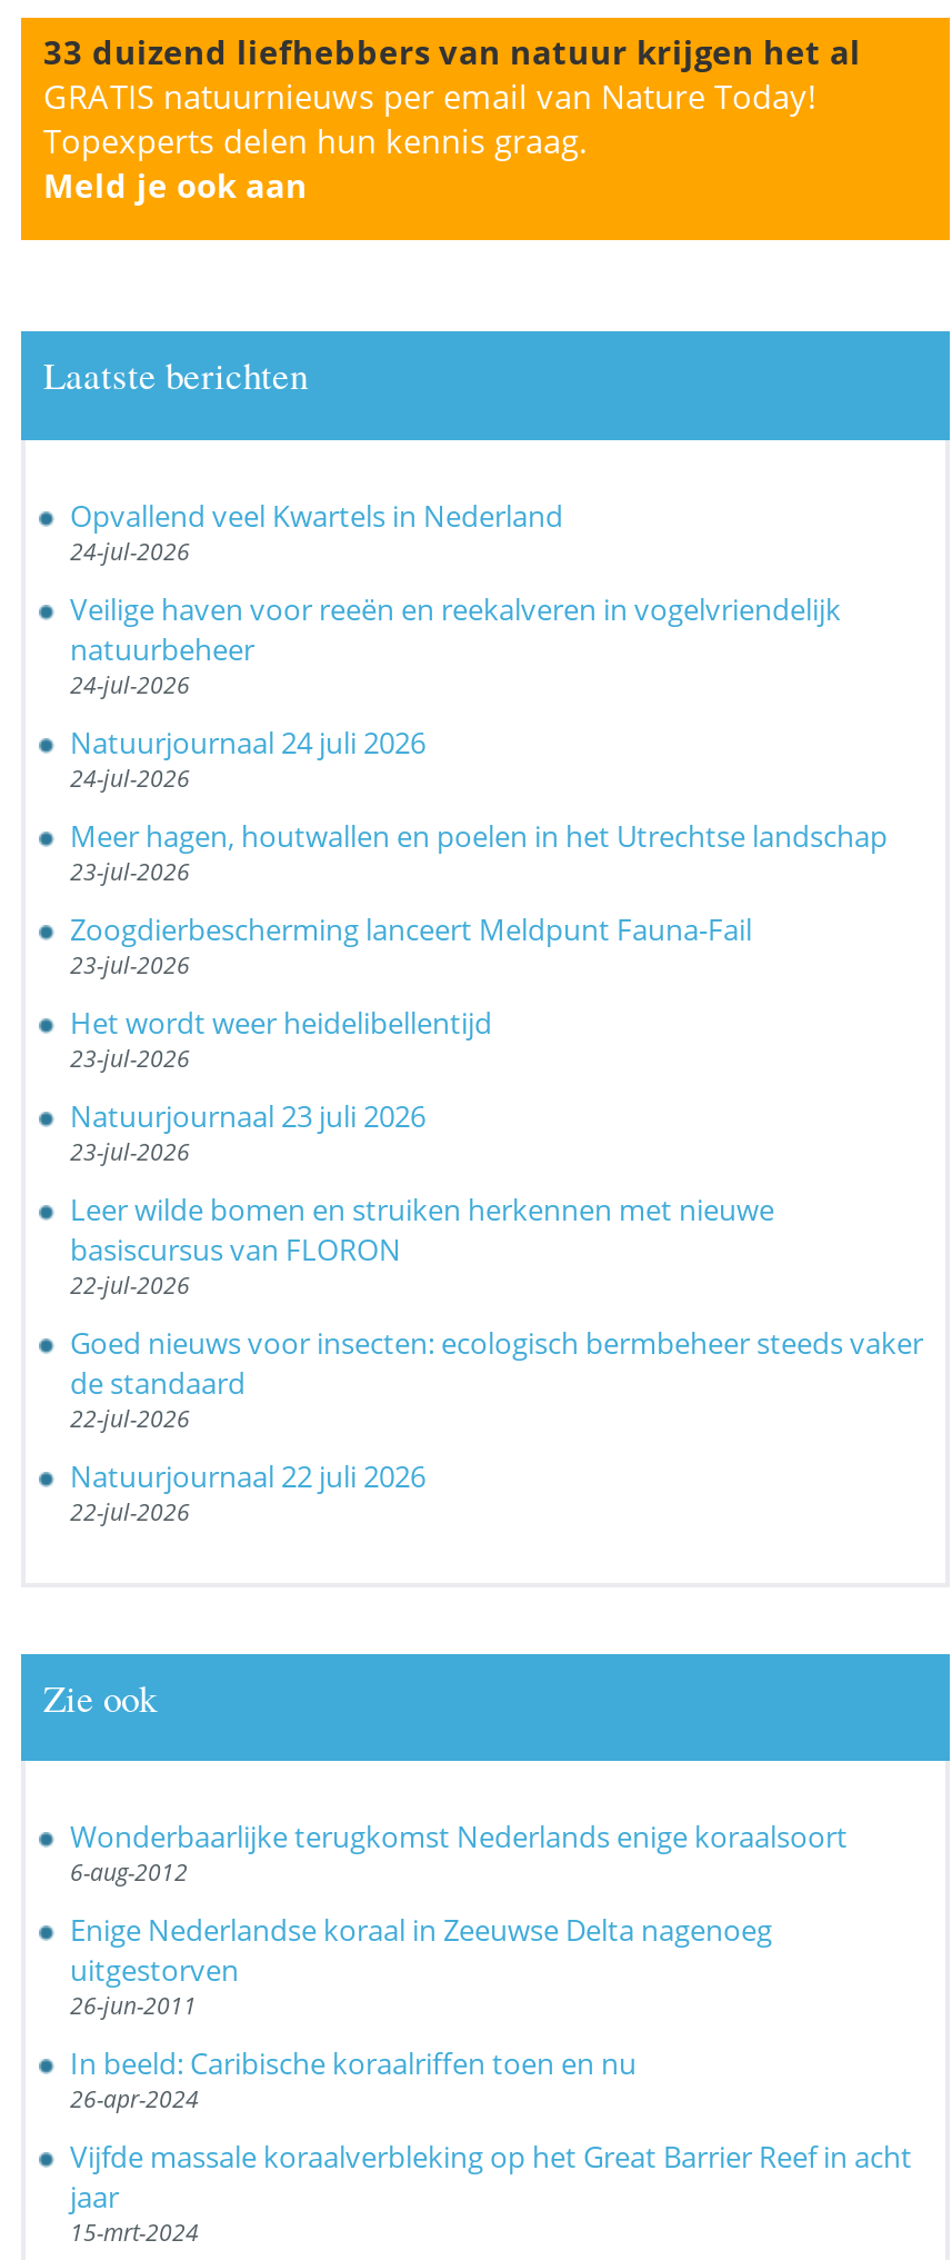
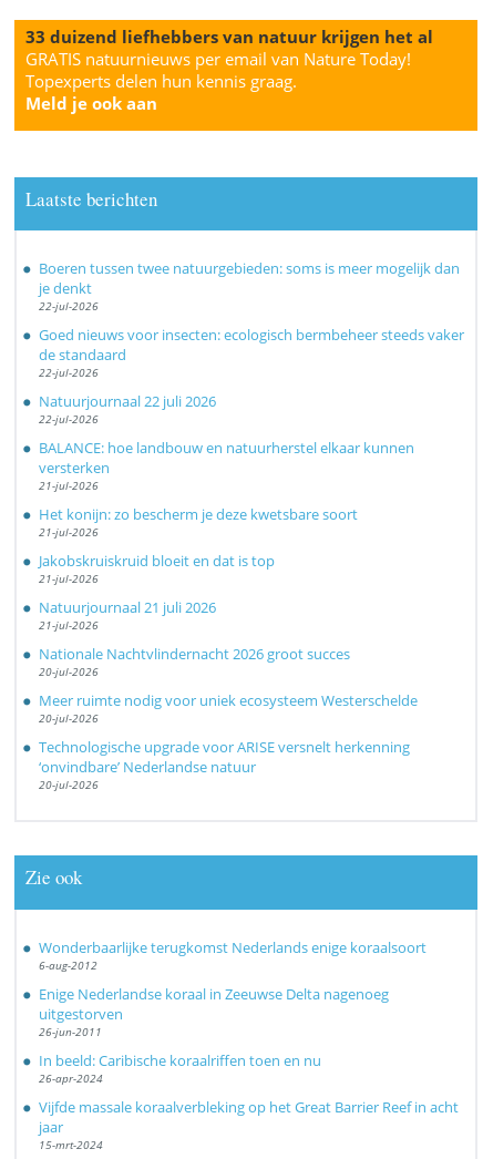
- Opvallend veel Kwartels in Nederland
- 24-jul-2026
- Veilige haven voor reeën en reekalveren in vogelvriendelijk
- natuurbeheer
- 24-jul-2026
- Natuurjournaal 24 juli 2026
- 24-jul-2026
- Meer hagen, houtwallen en poelen in het Utrechtse landschap
- 23-jul-2026
- Zoogdierbescherming lanceert Meldpunt Fauna-Fail
- 23-jul-2026
- Het wordt weer heidelibellentijd
- 23-jul-2026
- Natuurjournaal 23 juli 2026
- 23-jul-2026
- Leer wilde bomen en struiken herkennen met nieuwe
- basiscursus van FLORON
+ Boeren tussen twee natuurgebieden: soms is meer mogelijk dan
+ je denkt

moved up: 22-jul-2026 | Goed nieuws voor insecten: ecologisch bermbeheer steeds vaker | de standaard | 22-jul-2026 | Natuurjournaal 22 juli 2026 | 22-jul-2026

+ BALANCE: hoe landbouw en natuurherstel elkaar kunnen
+ versterken
+ 21-jul-2026
+ Het konijn: zo bescherm je deze kwetsbare soort
+ 21-jul-2026
+ Jakobskruiskruid bloeit en dat is top
+ 21-jul-2026
+ Natuurjournaal 21 juli 2026
+ 21-jul-2026
+ Nationale Nachtvlindernacht 2026 groot succes
+ 20-jul-2026
+ Meer ruimte nodig voor uniek ecosysteem Westerschelde
+ 20-jul-2026
+ Technologische upgrade voor ARISE versnelt herkenning
+ ‘onvindbare’ Nederlandse natuur
+ 20-jul-2026
